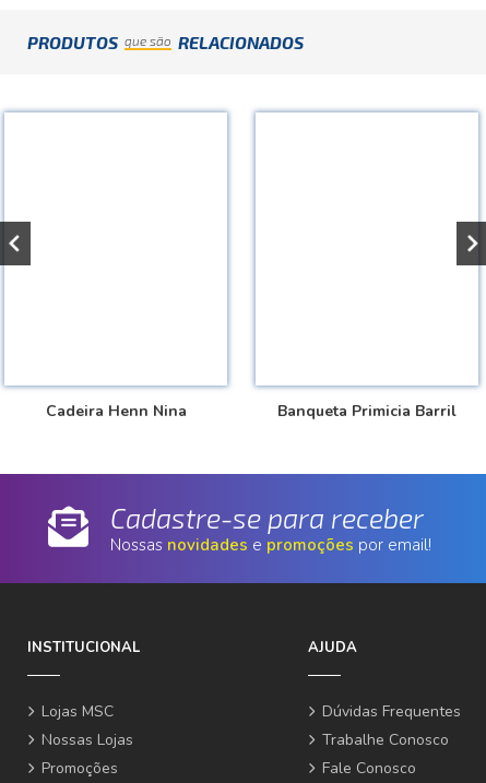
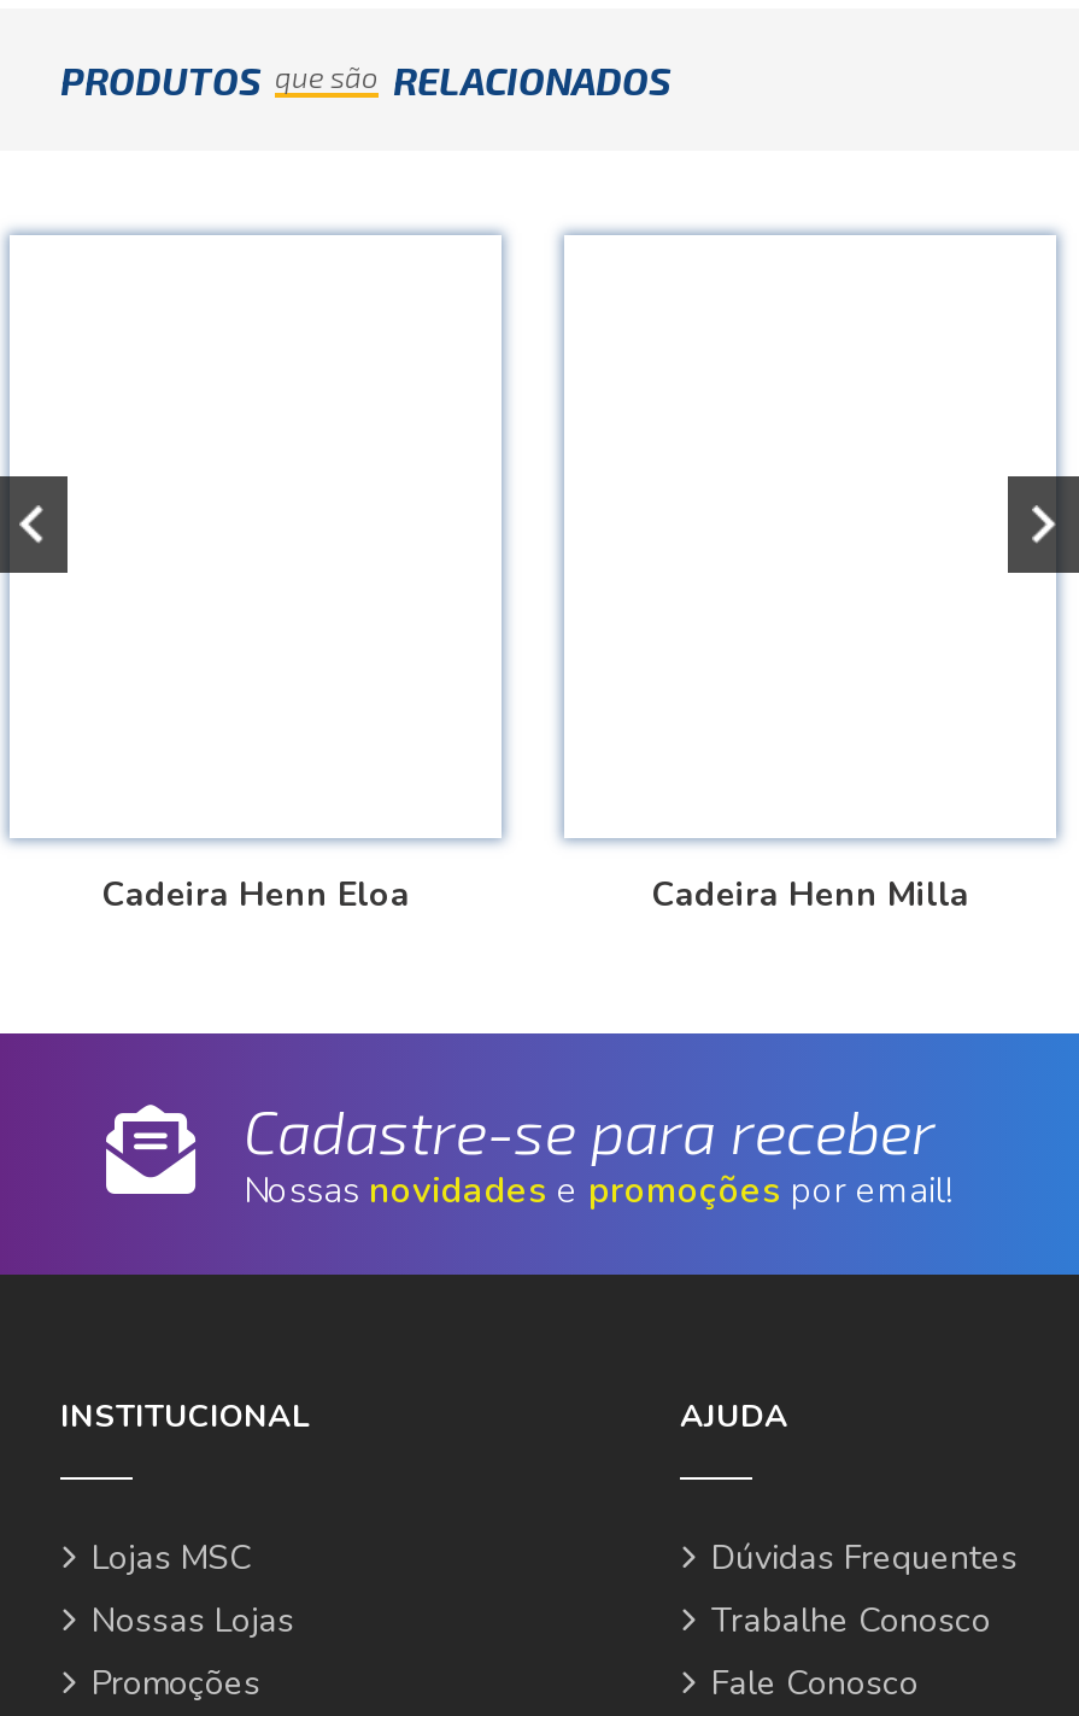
- Cadeira Henn Nina
- Banqueta Primicia Barril
+ Cadeira Henn Eloa
+ Cadeira Henn Milla
